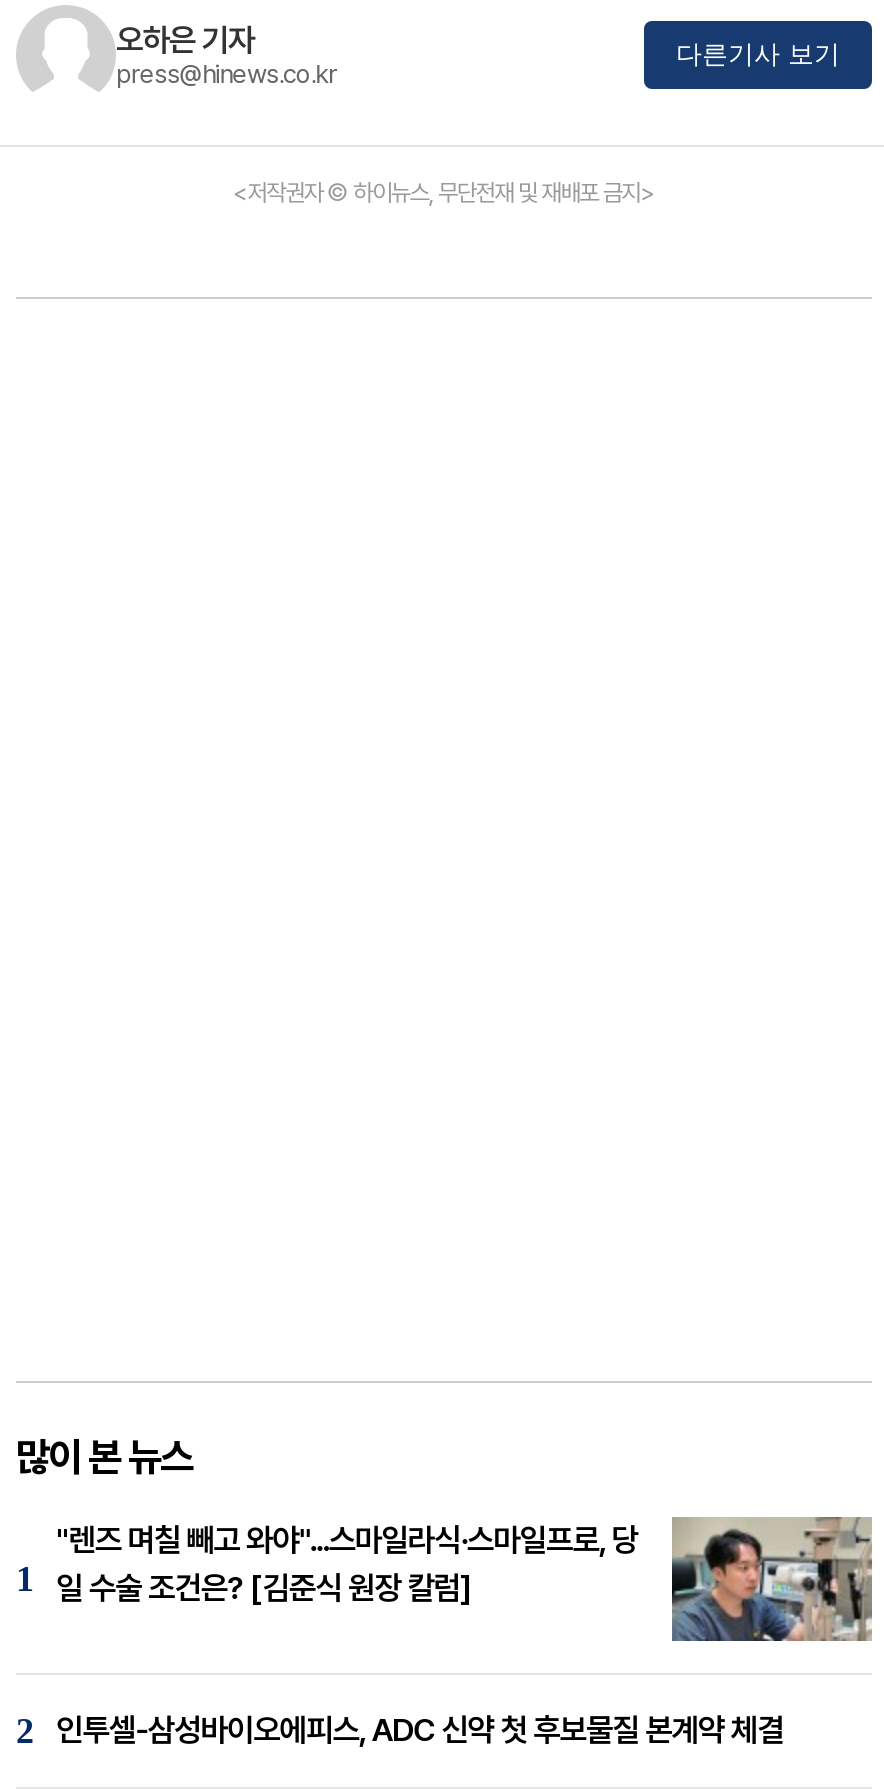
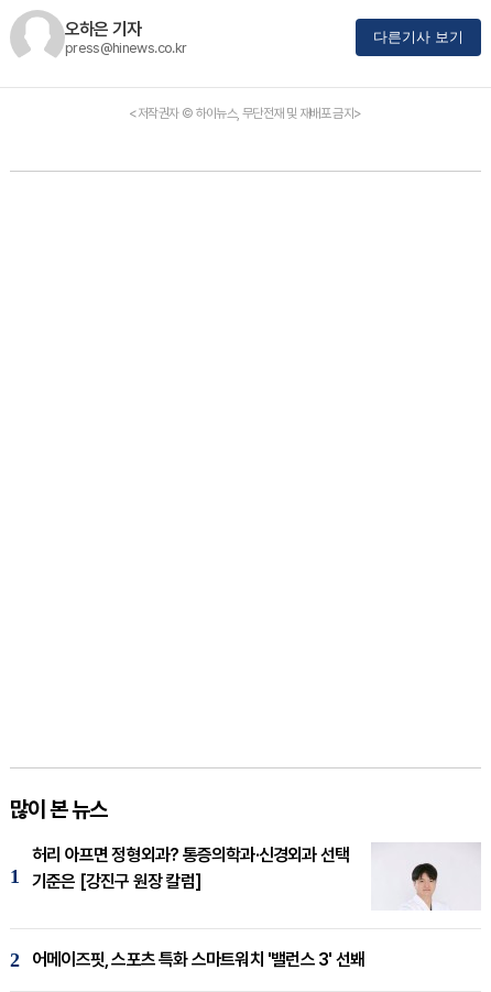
- [image]
- "렌즈 며칠 빼고 와야"...스마일라식·스마일프로, 당
- 일 수술 조건은? [김준식 원장 칼럼]
+ [image]
+ 허리 아프면 정형외과? 통증의학과·신경외과 선택
+ 기준은 [강진구 원장 칼럼]

- 인투셀-삼성바이오에피스, ADC 신약 첫 후보물질 본계약 체결
+ 어메이즈핏, 스포츠 특화 스마트워치 '밸런스 3' 선봬
